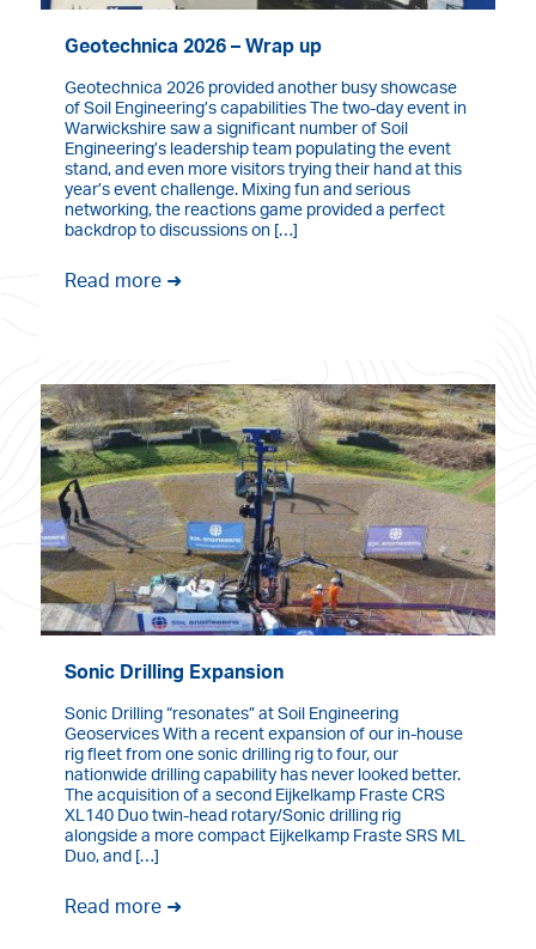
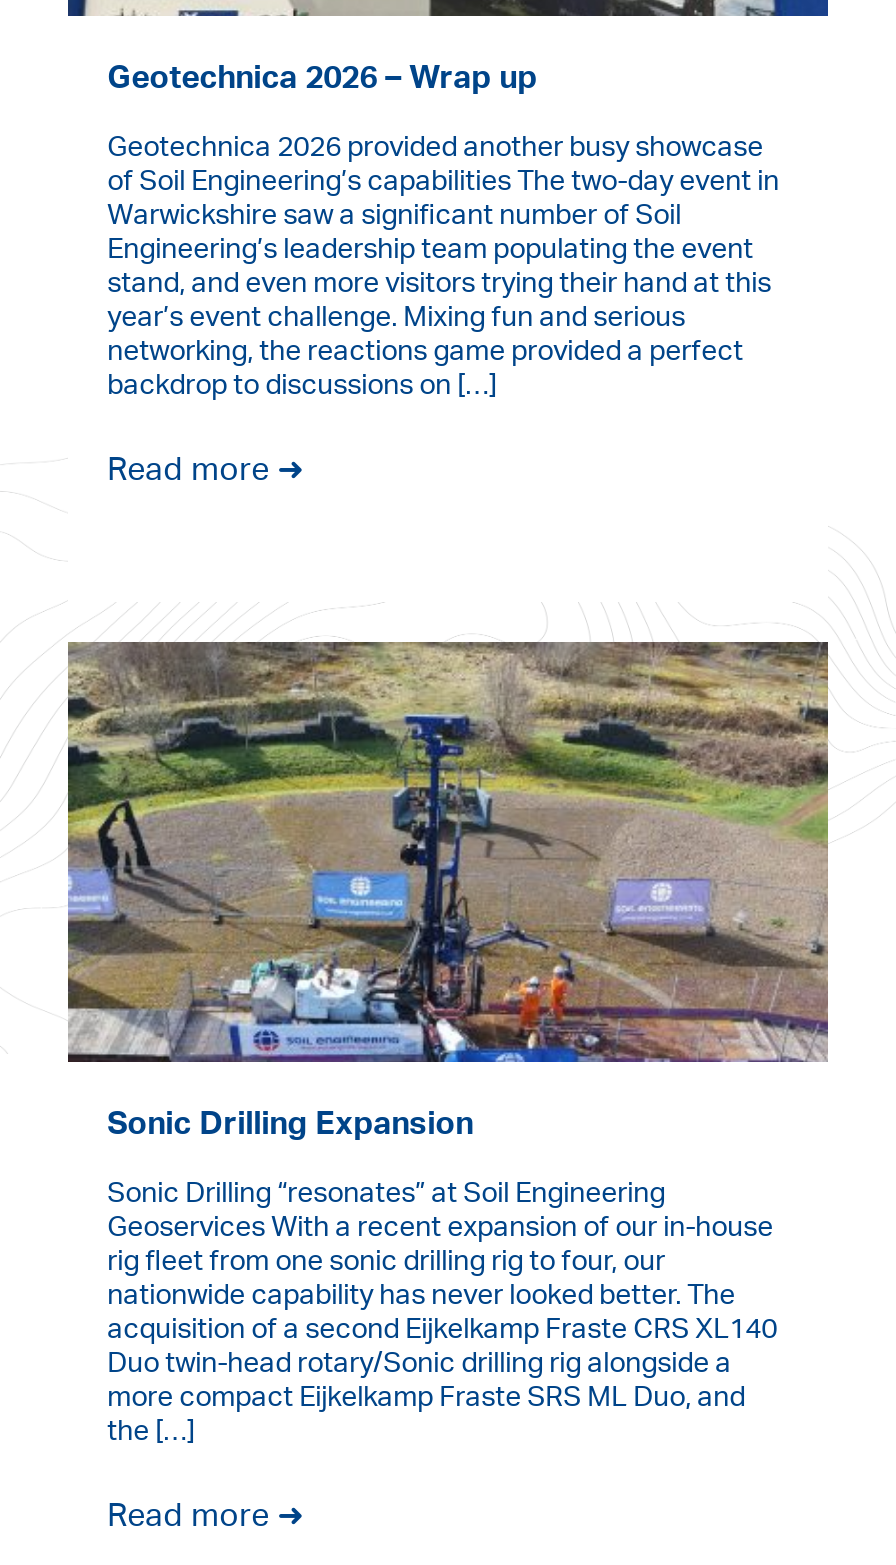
- nationwide drilling capability has never looked better.
- The acquisition of a second Eijkelkamp Fraste CRS
- XL140 Duo twin-head rotary/Sonic drilling rig
- alongside a more compact Eijkelkamp Fraste SRS ML
- Duo, and […]
+ nationwide capability has never looked better. The
+ acquisition of a second Eijkelkamp Fraste CRS XL140
+ Duo twin-head rotary/Sonic drilling rig alongside a
+ more compact Eijkelkamp Fraste SRS ML Duo, and
+ the […]
